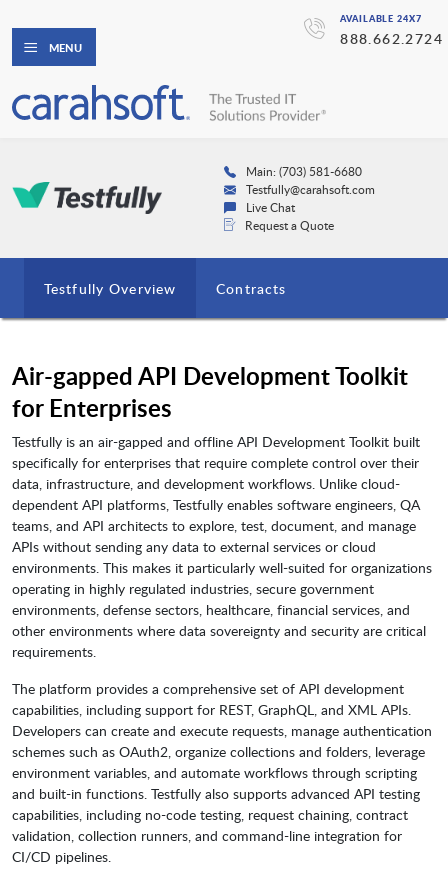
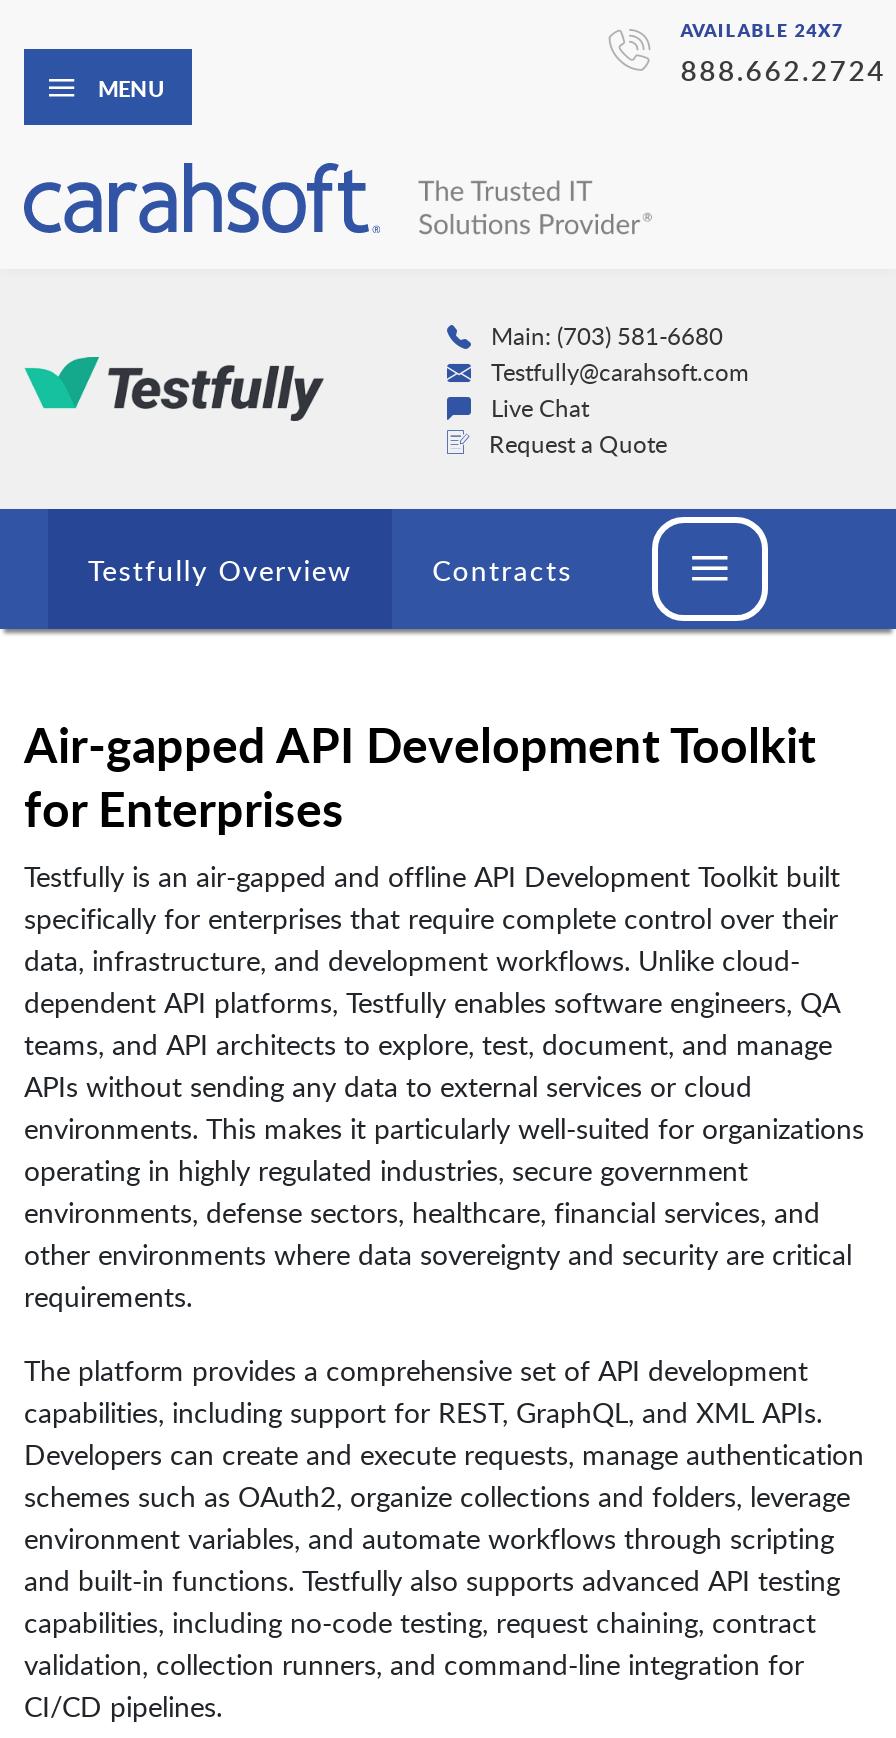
+ [image]
